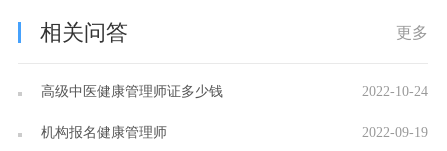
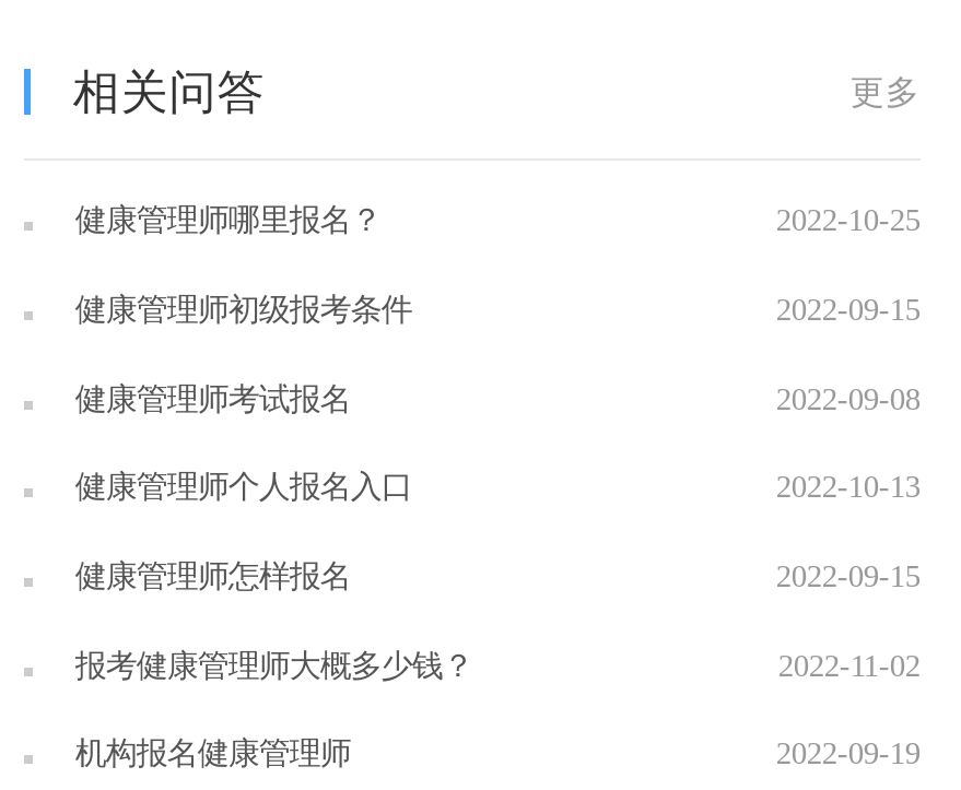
- 高级中医健康管理师证多少钱
- 2022-10-24
+ 健康管理师哪里报名？
+ 2022-10-25
+ 健康管理师初级报考条件
+ 2022-09-15
+ 健康管理师考试报名
+ 2022-09-08
+ 健康管理师个人报名入口
+ 2022-10-13
+ 健康管理师怎样报名
+ 2022-09-15
+ 报考健康管理师大概多少钱？
+ 2022-11-02
